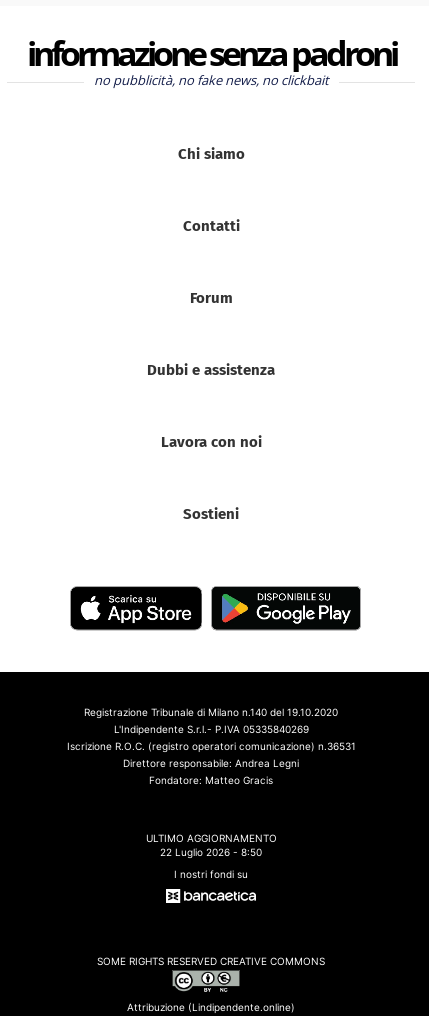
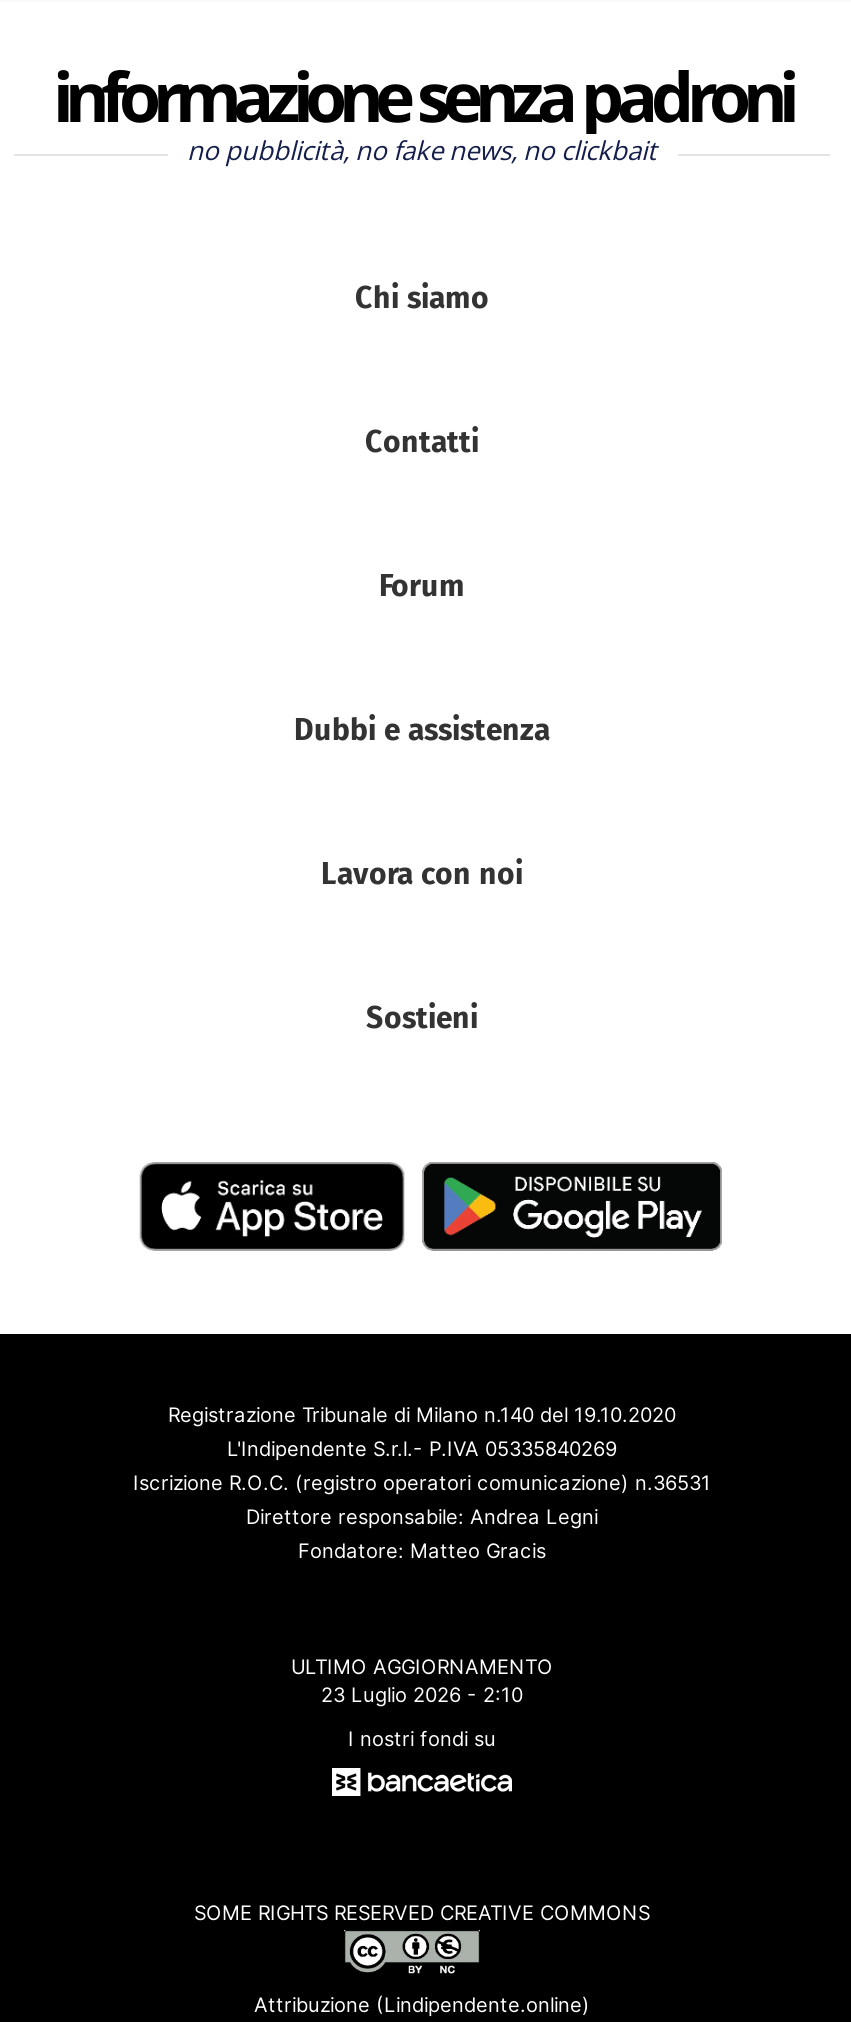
- 22 Luglio 2026 - 8:50
+ 23 Luglio 2026 - 2:10
